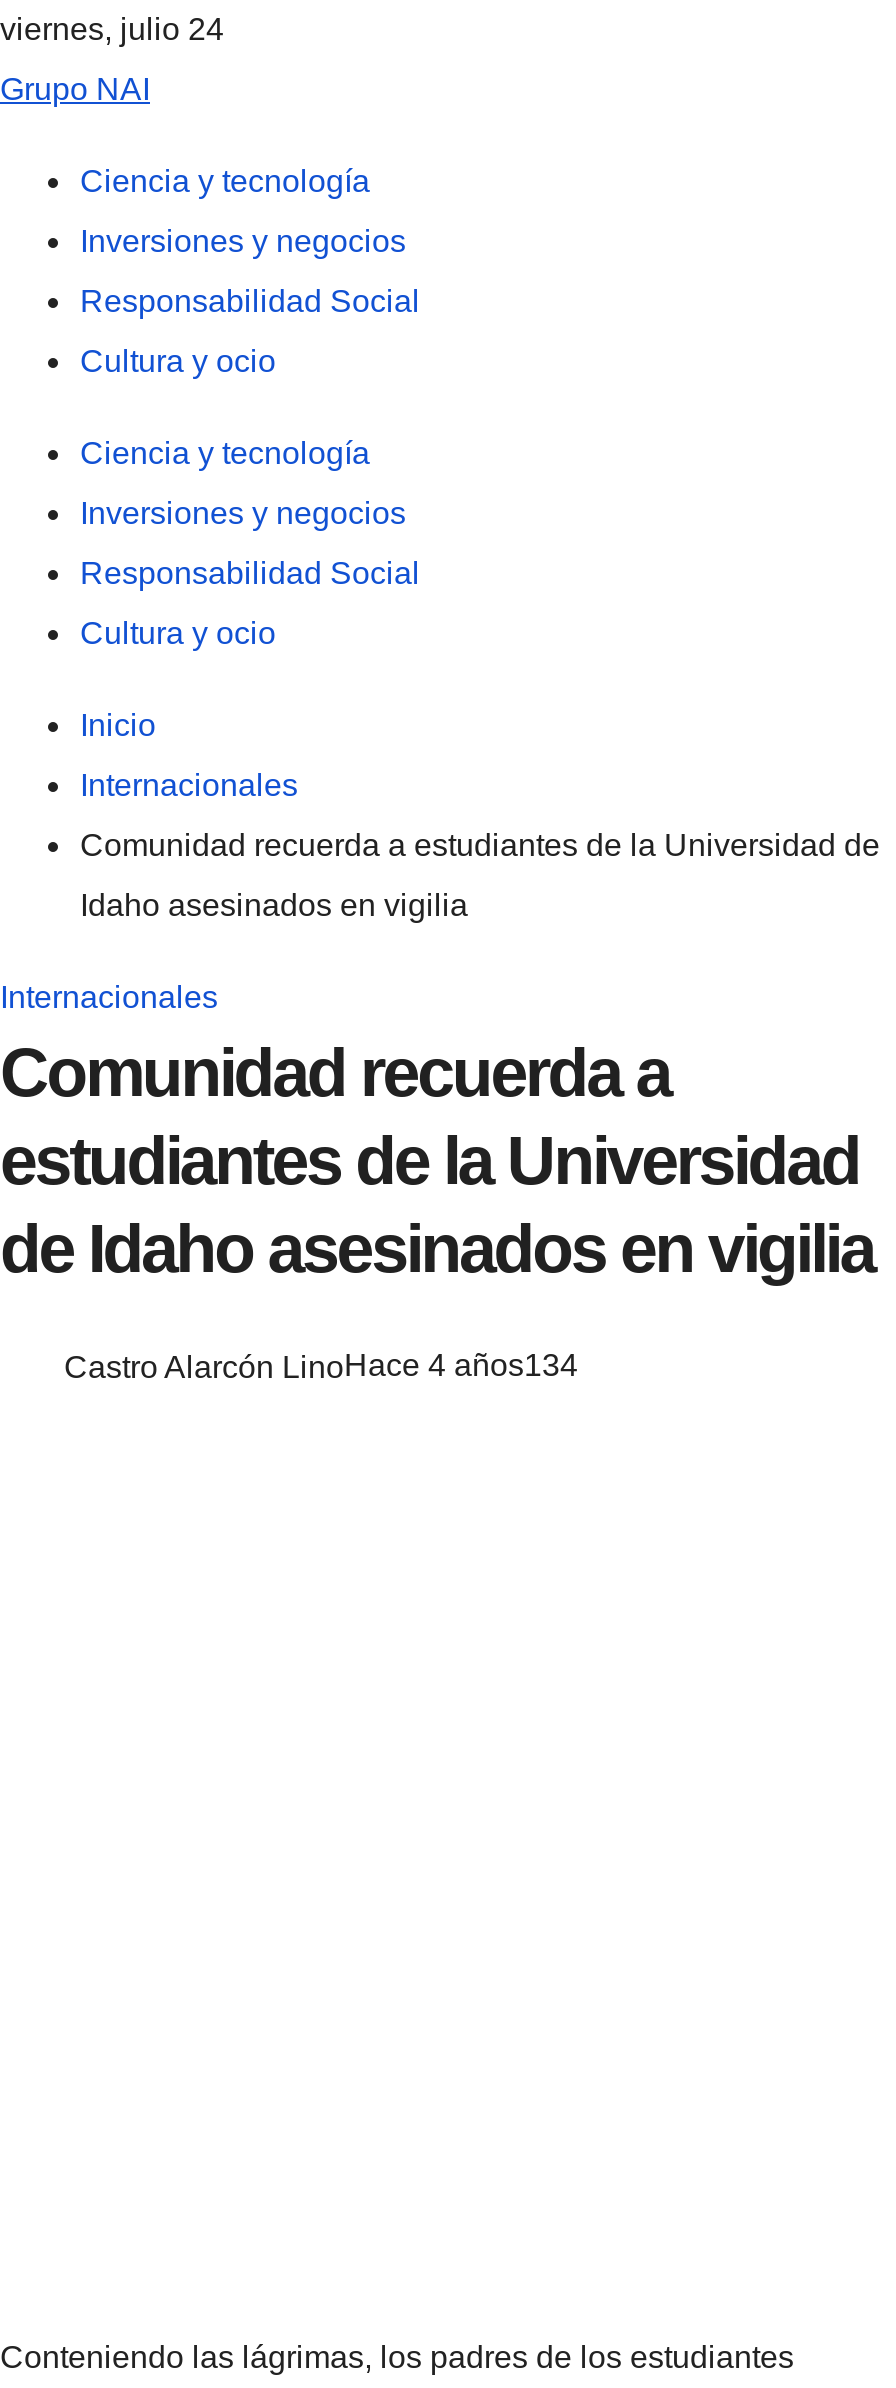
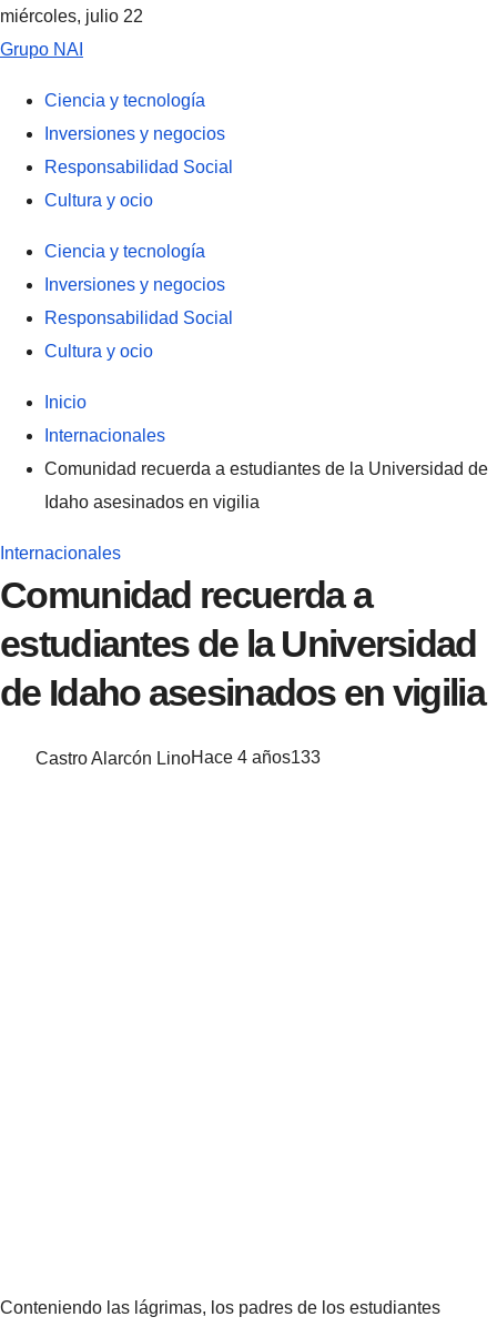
- viernes, julio 24
+ miércoles, julio 22

- Castro Alarcón LinoHace 4 años134
+ Castro Alarcón LinoHace 4 años133
